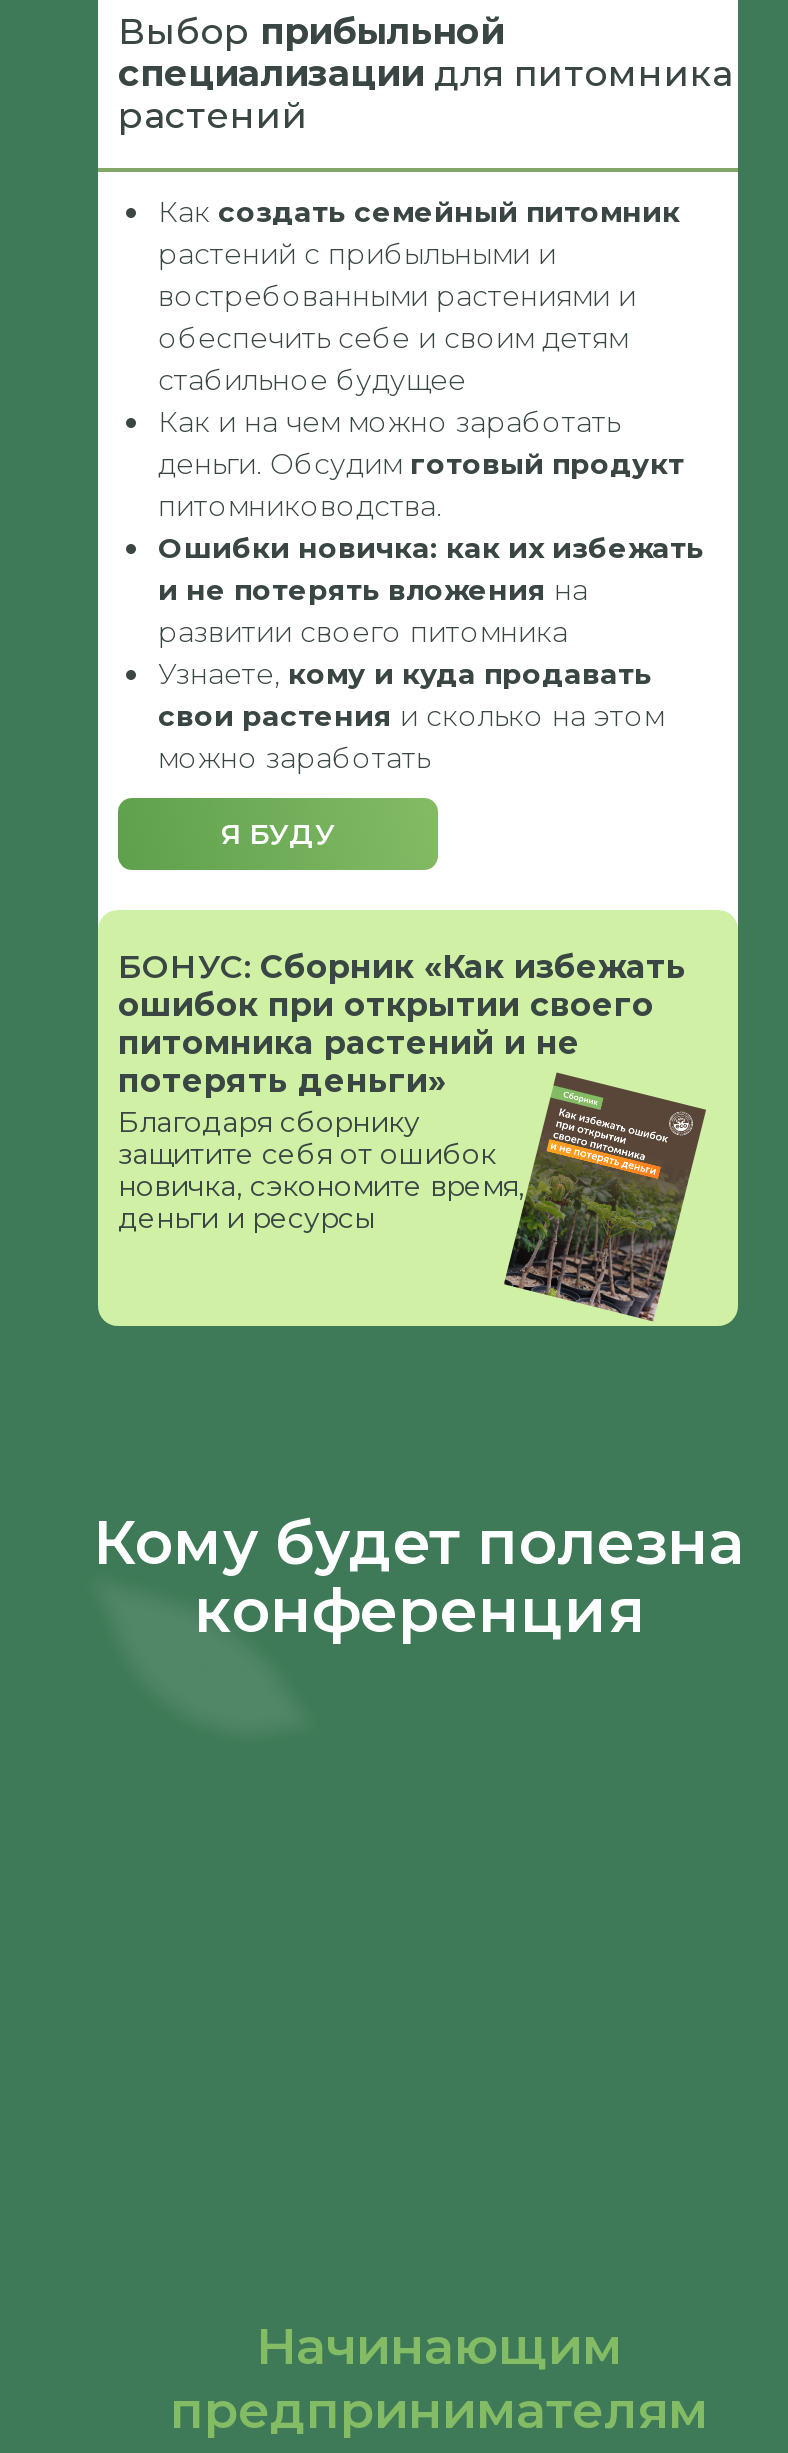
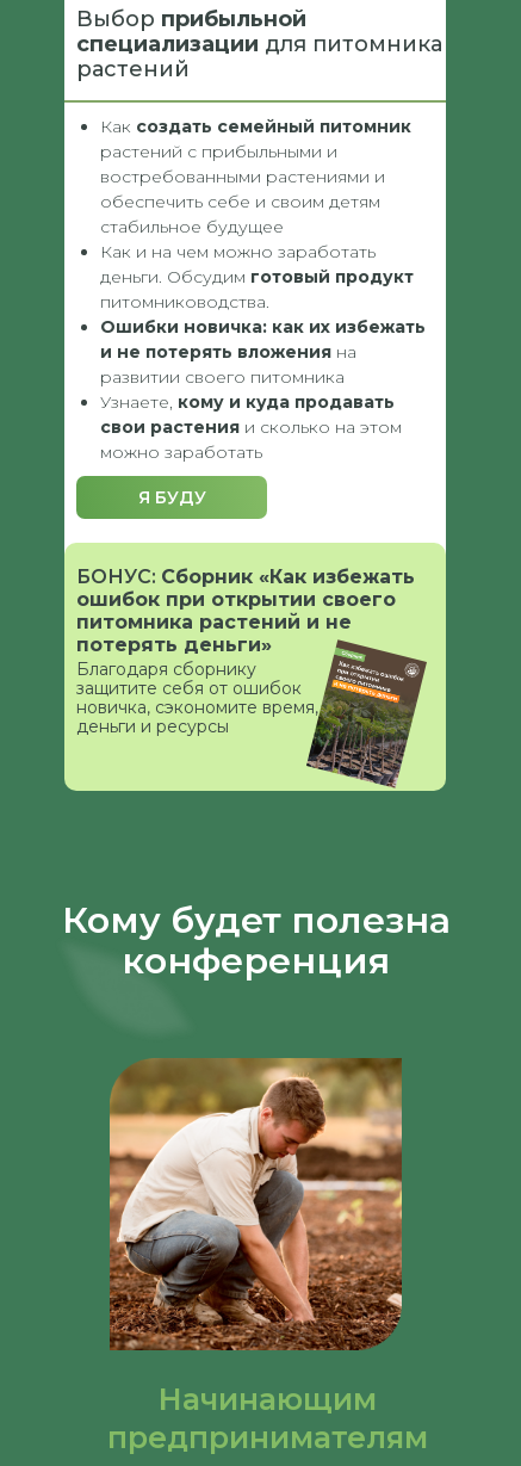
+ [image]
